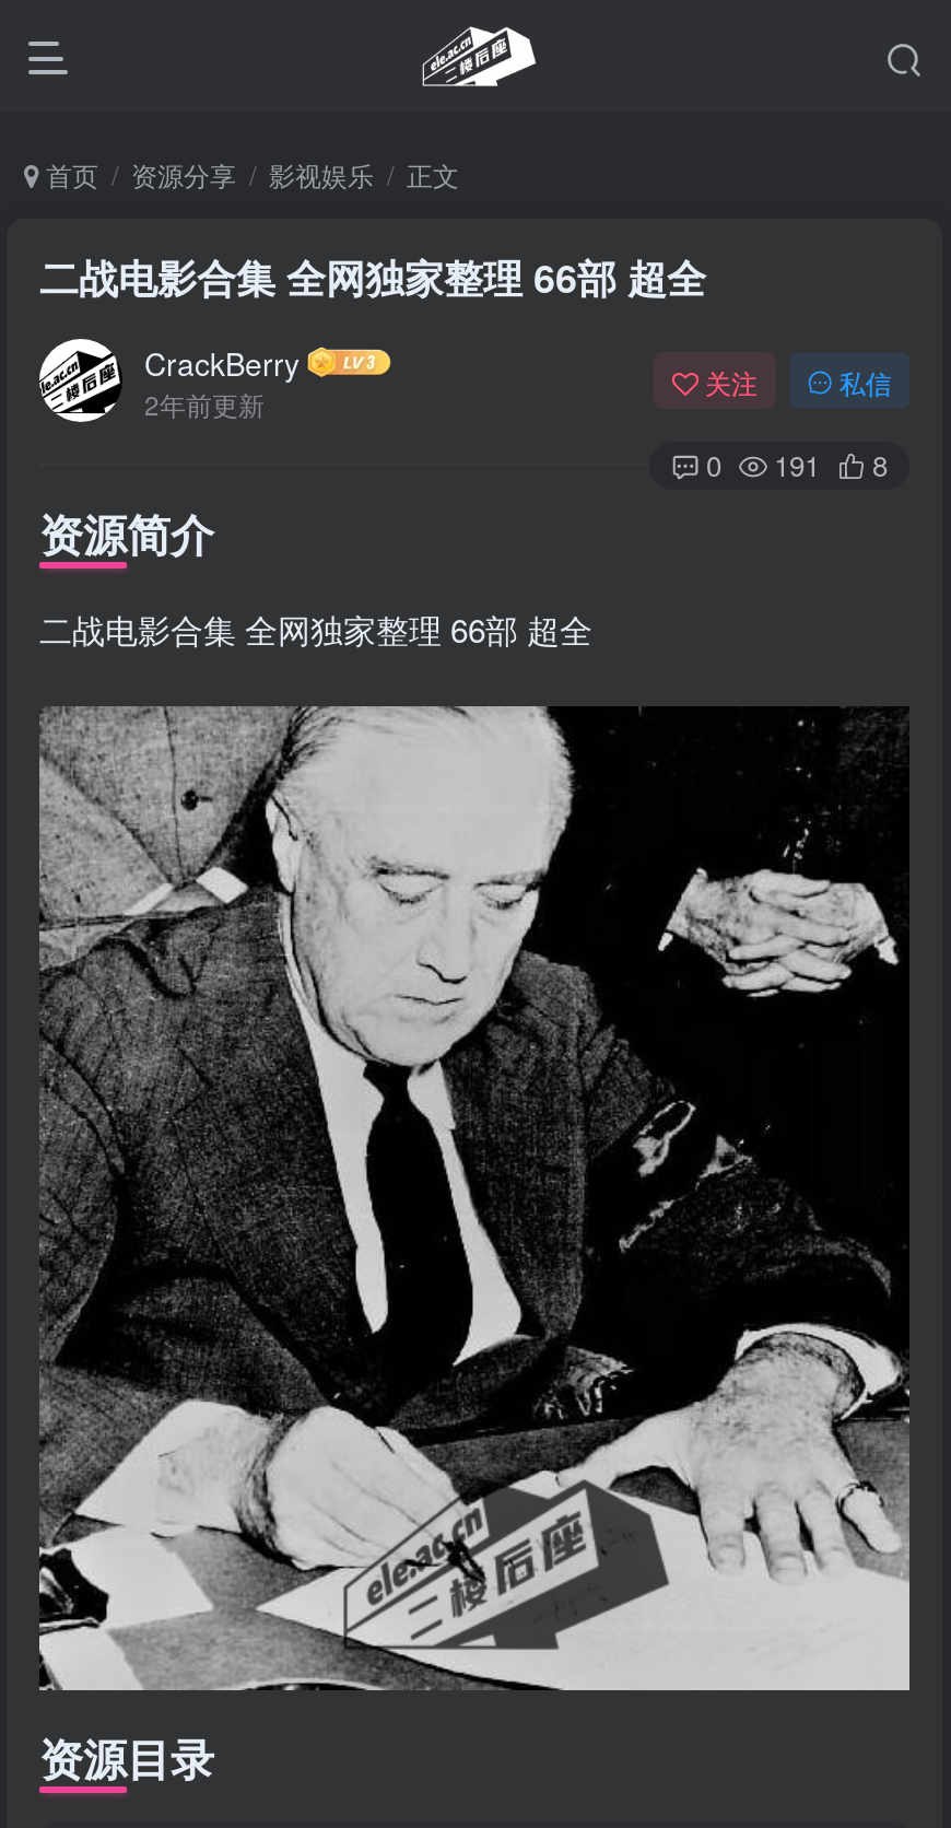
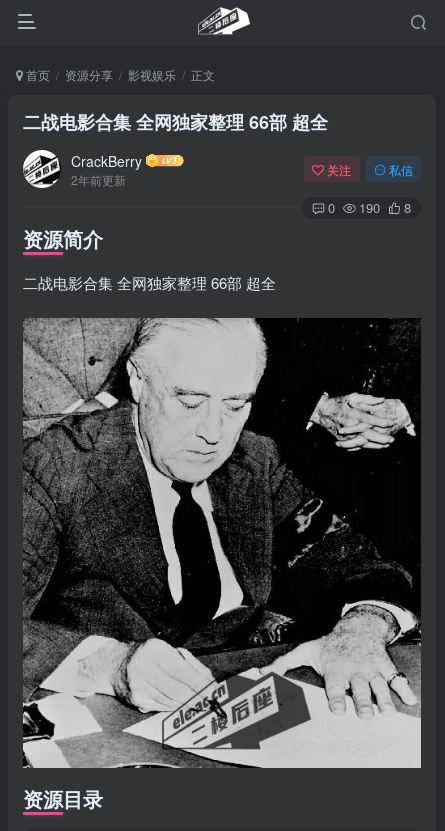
- 0 191 8
+ 0 190 8
